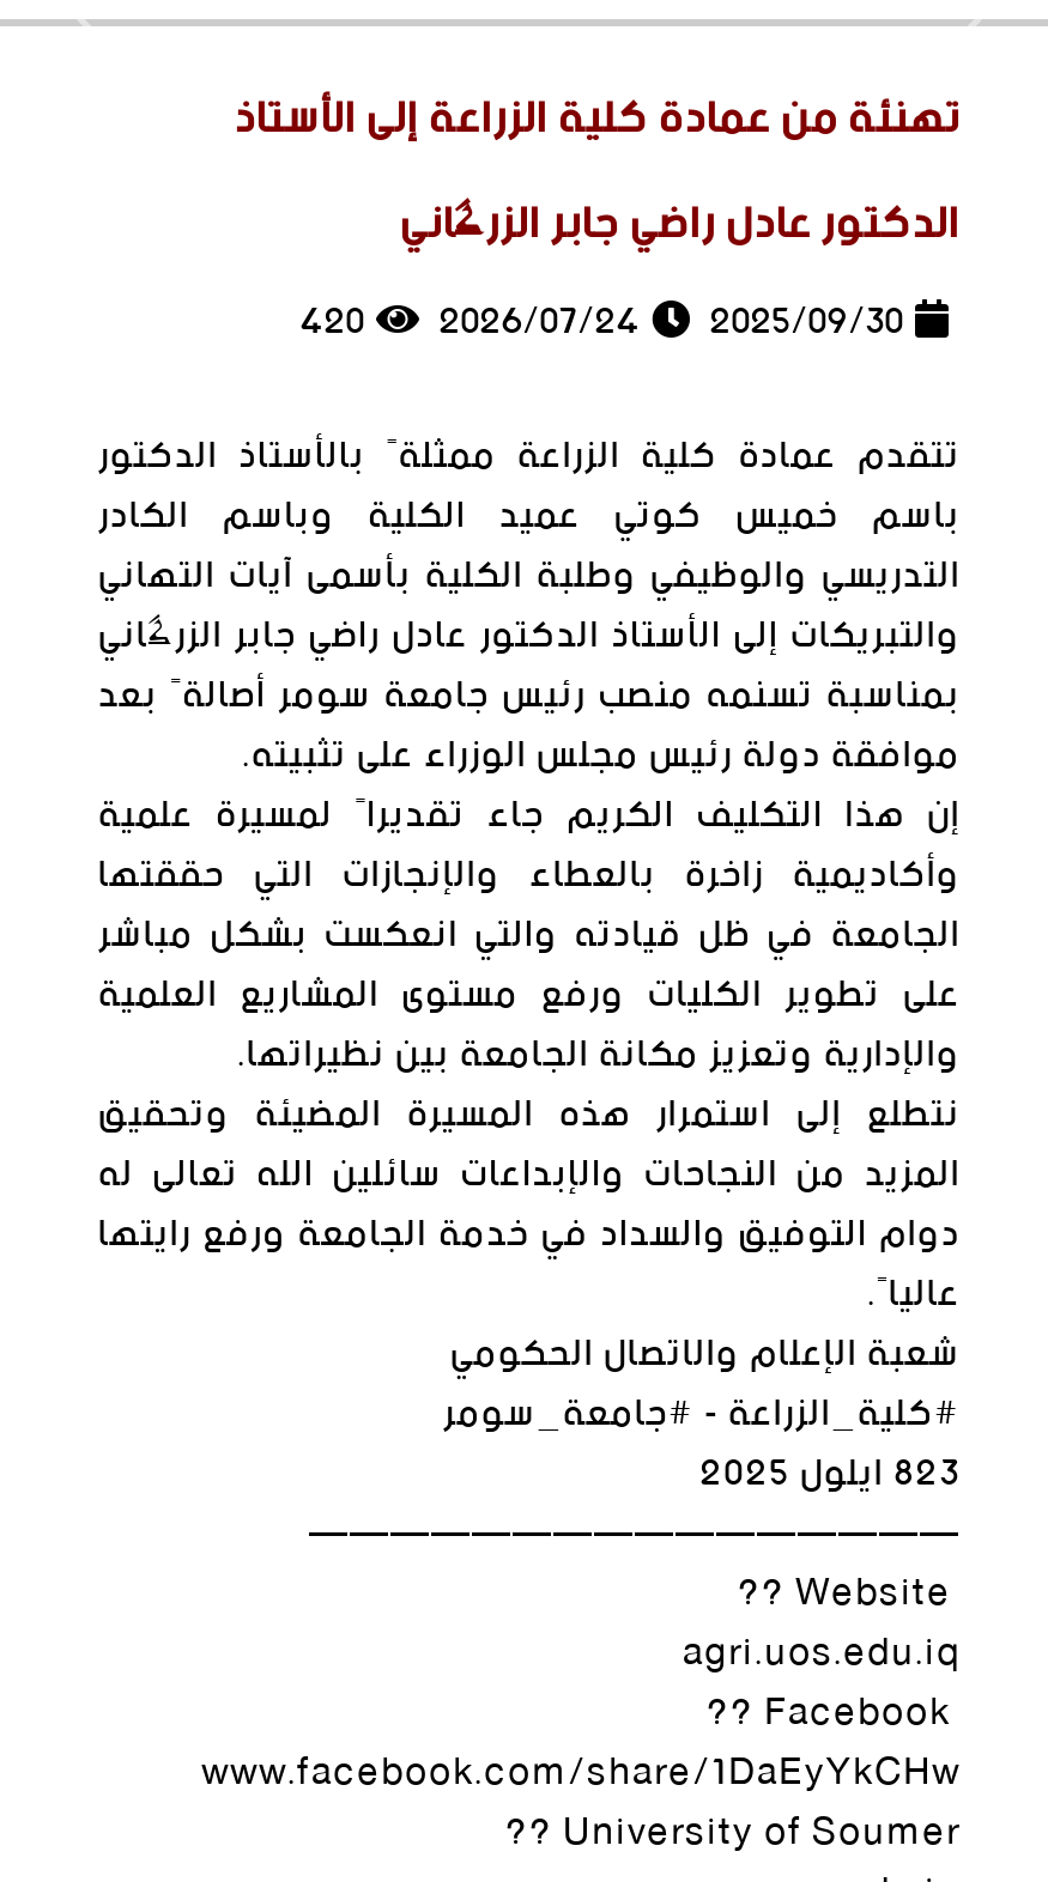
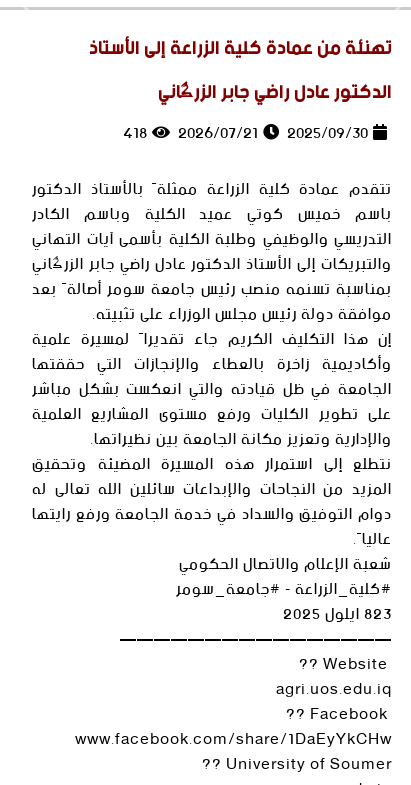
- 420
+ 418

- 2026/07/24
+ 2026/07/21
